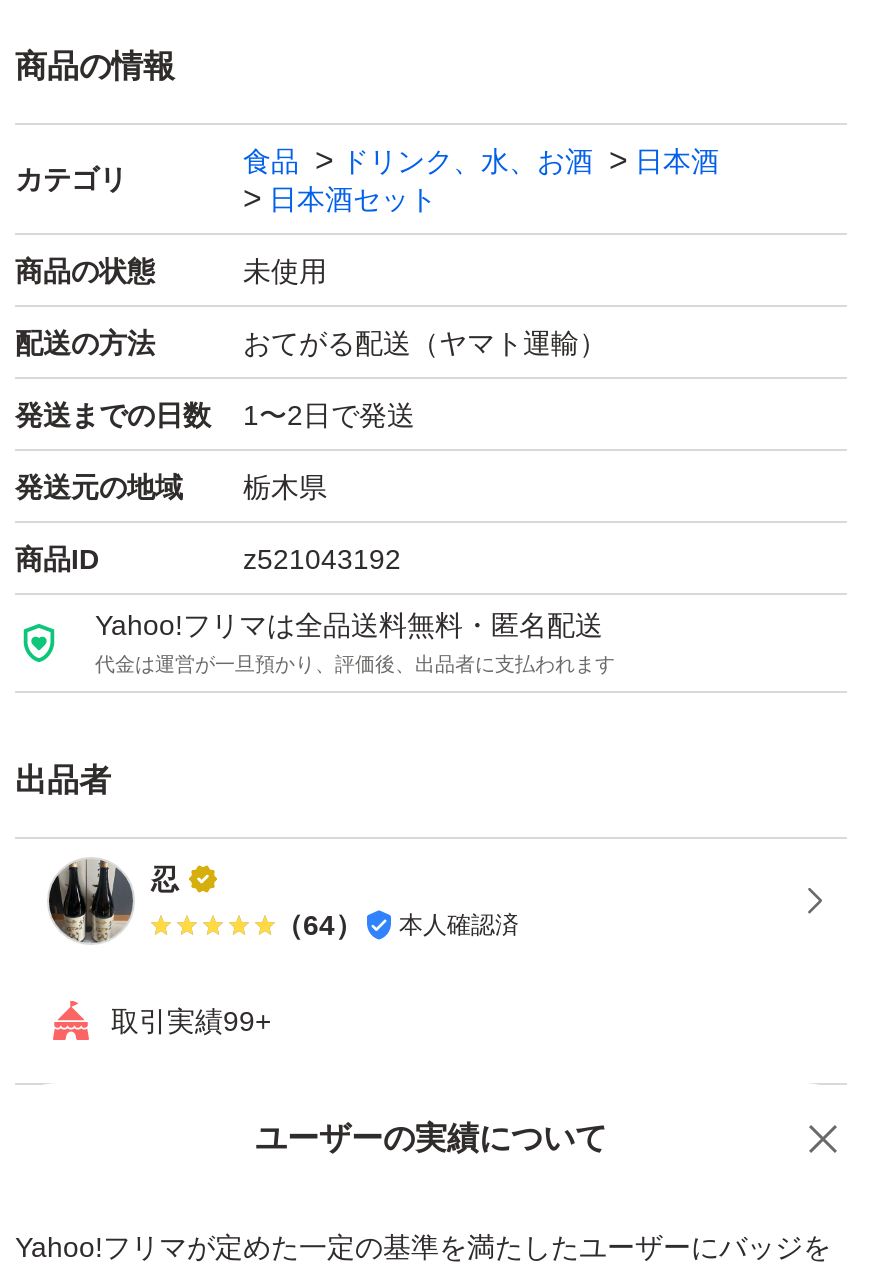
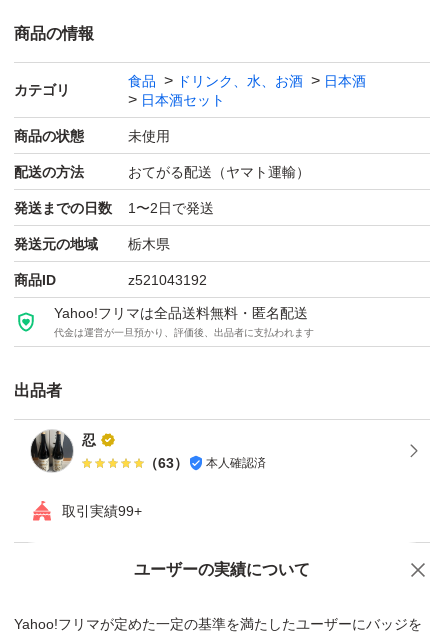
- （64） 本人確認済
+ （63） 本人確認済
